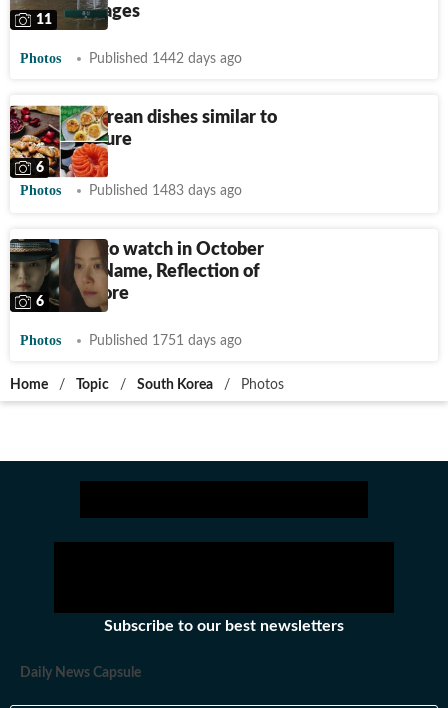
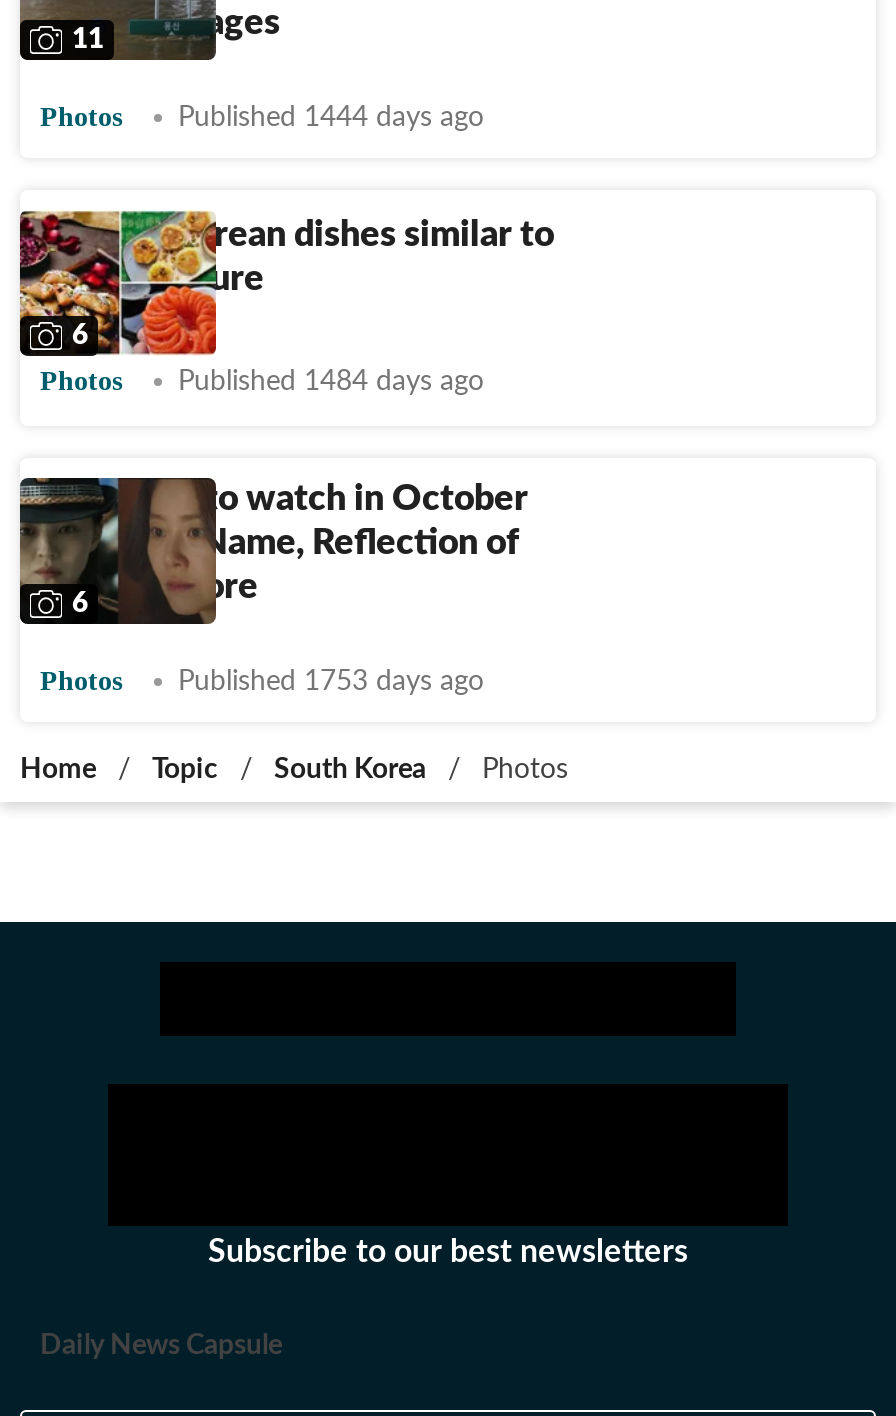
- Published 1442 days ago
+ Published 1444 days ago

- Published 1483 days ago
+ Published 1484 days ago

- Published 1751 days ago
+ Published 1753 days ago
